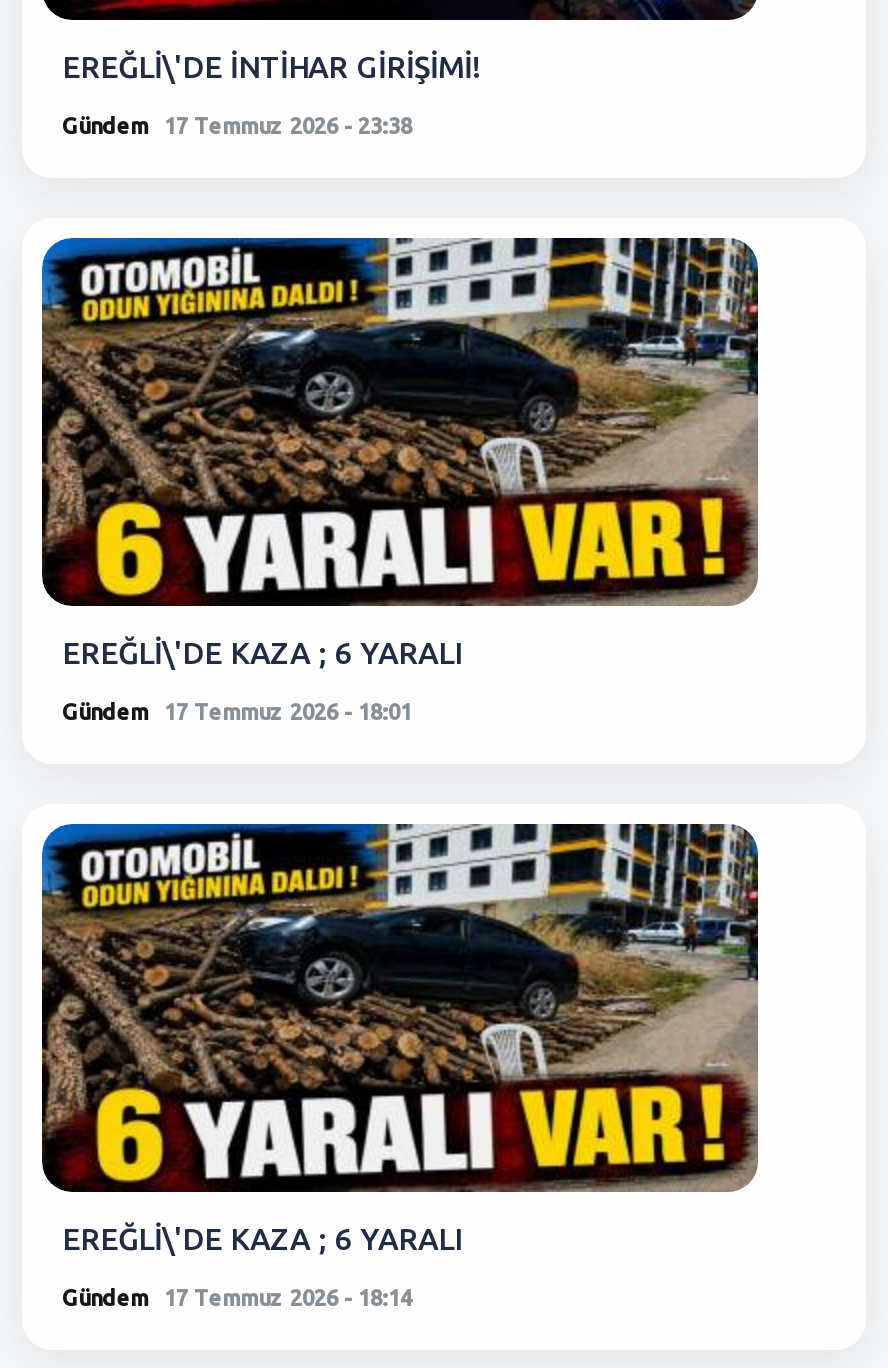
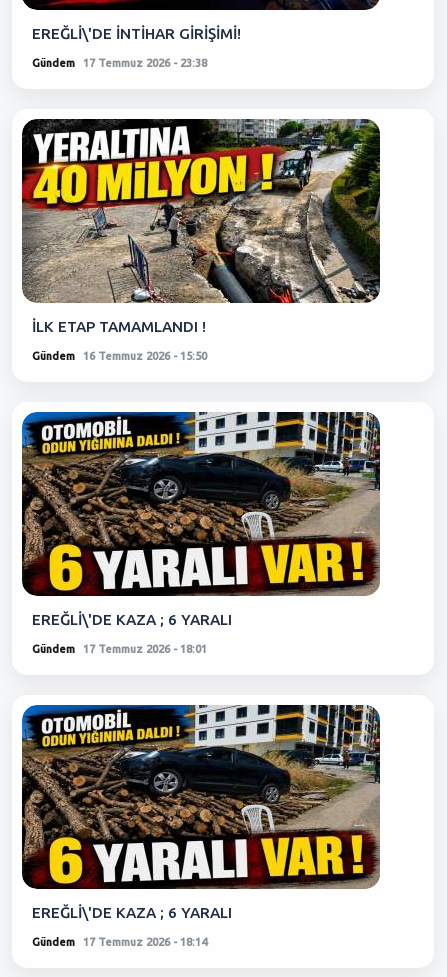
+ [image]
+ İLK ETAP TAMAMLANDI !
+ Gündem
+ 16 Temmuz 2026 - 15:50
